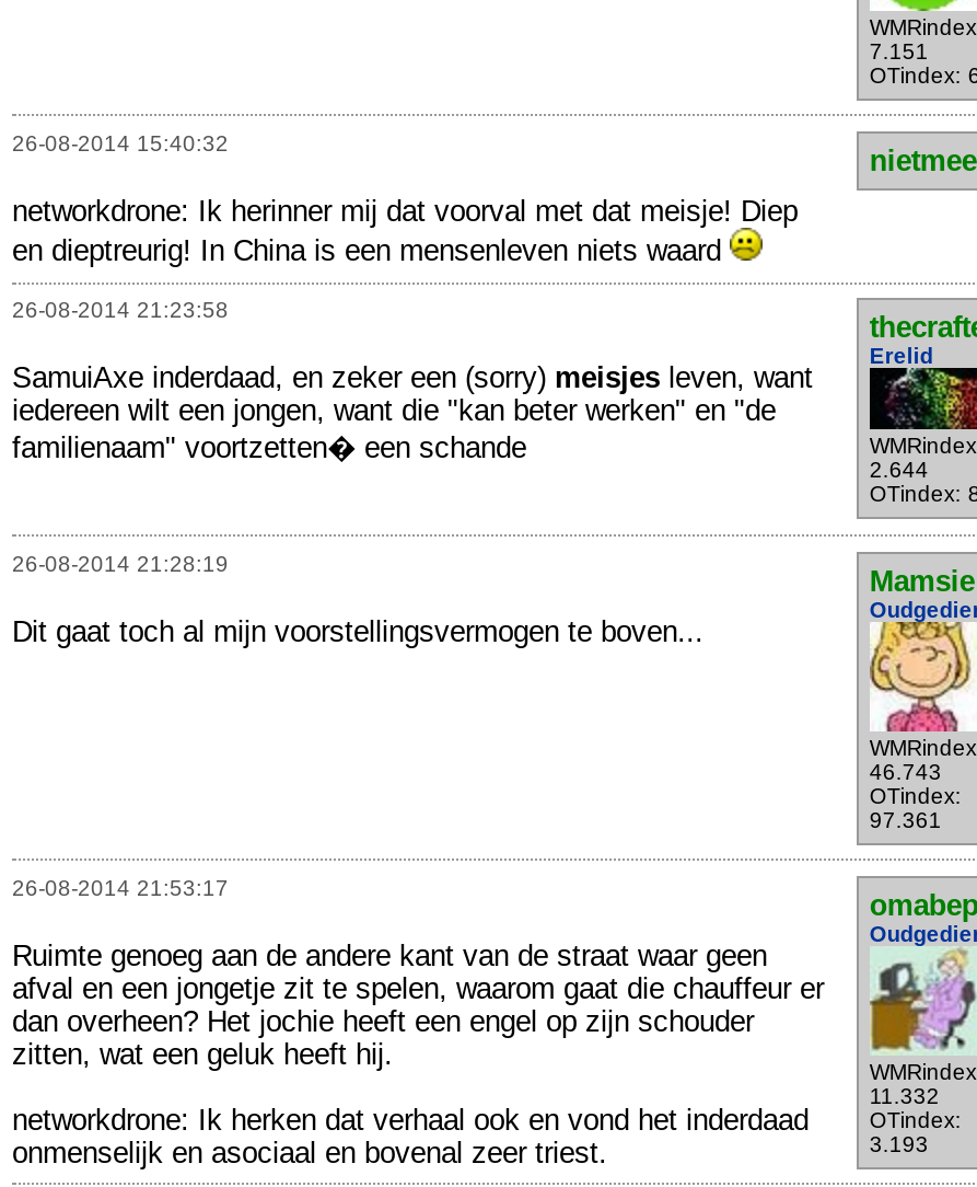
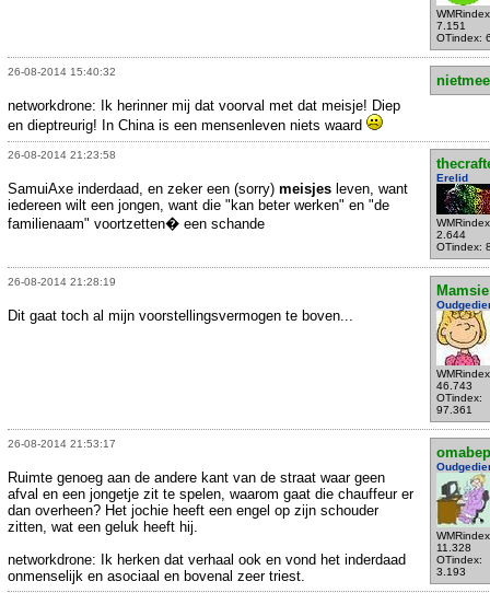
- 11.332
+ 11.328
